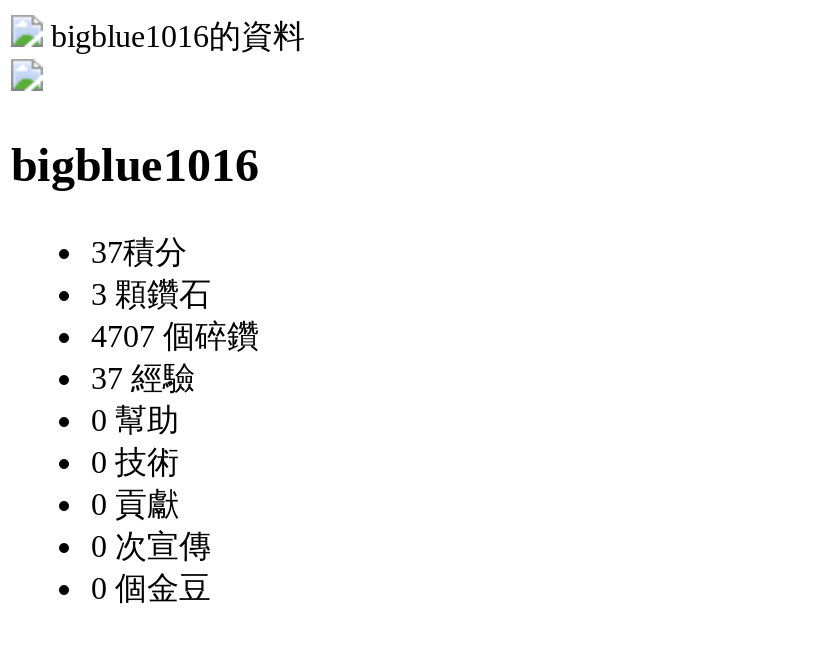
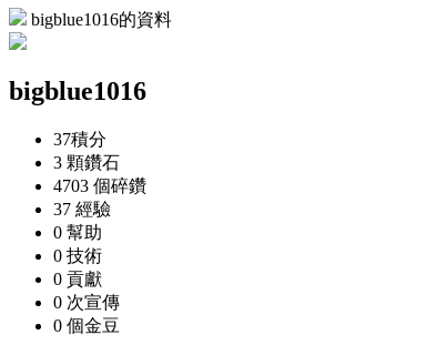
- 4707 個碎鑽
+ 4703 個碎鑽
